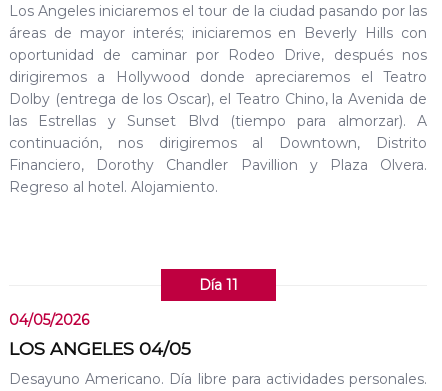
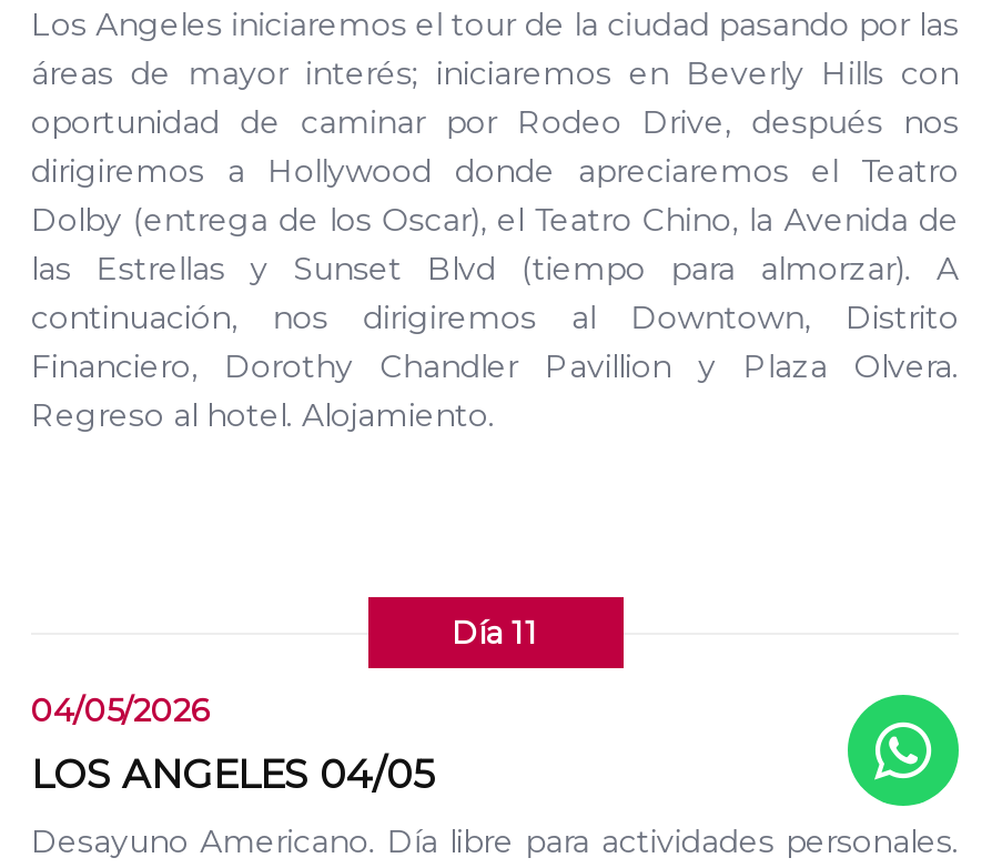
+ [image]
